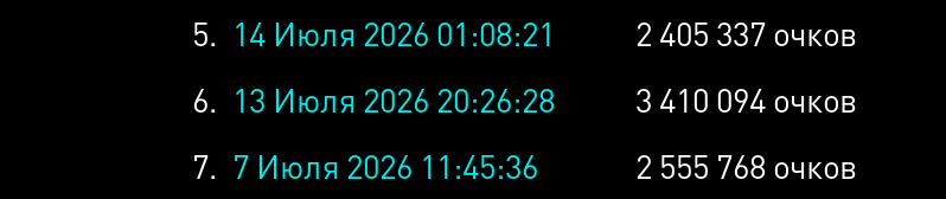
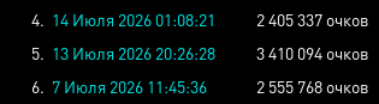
- 5. 14 Июля 2026 01:08:21 2 405 337 очков
+ 4. 14 Июля 2026 01:08:21 2 405 337 очков

- 6. 13 Июля 2026 20:26:28 3 410 094 очков
+ 5. 13 Июля 2026 20:26:28 3 410 094 очков

- 7. 7 Июля 2026 11:45:36
+ 6. 7 Июля 2026 11:45:36
